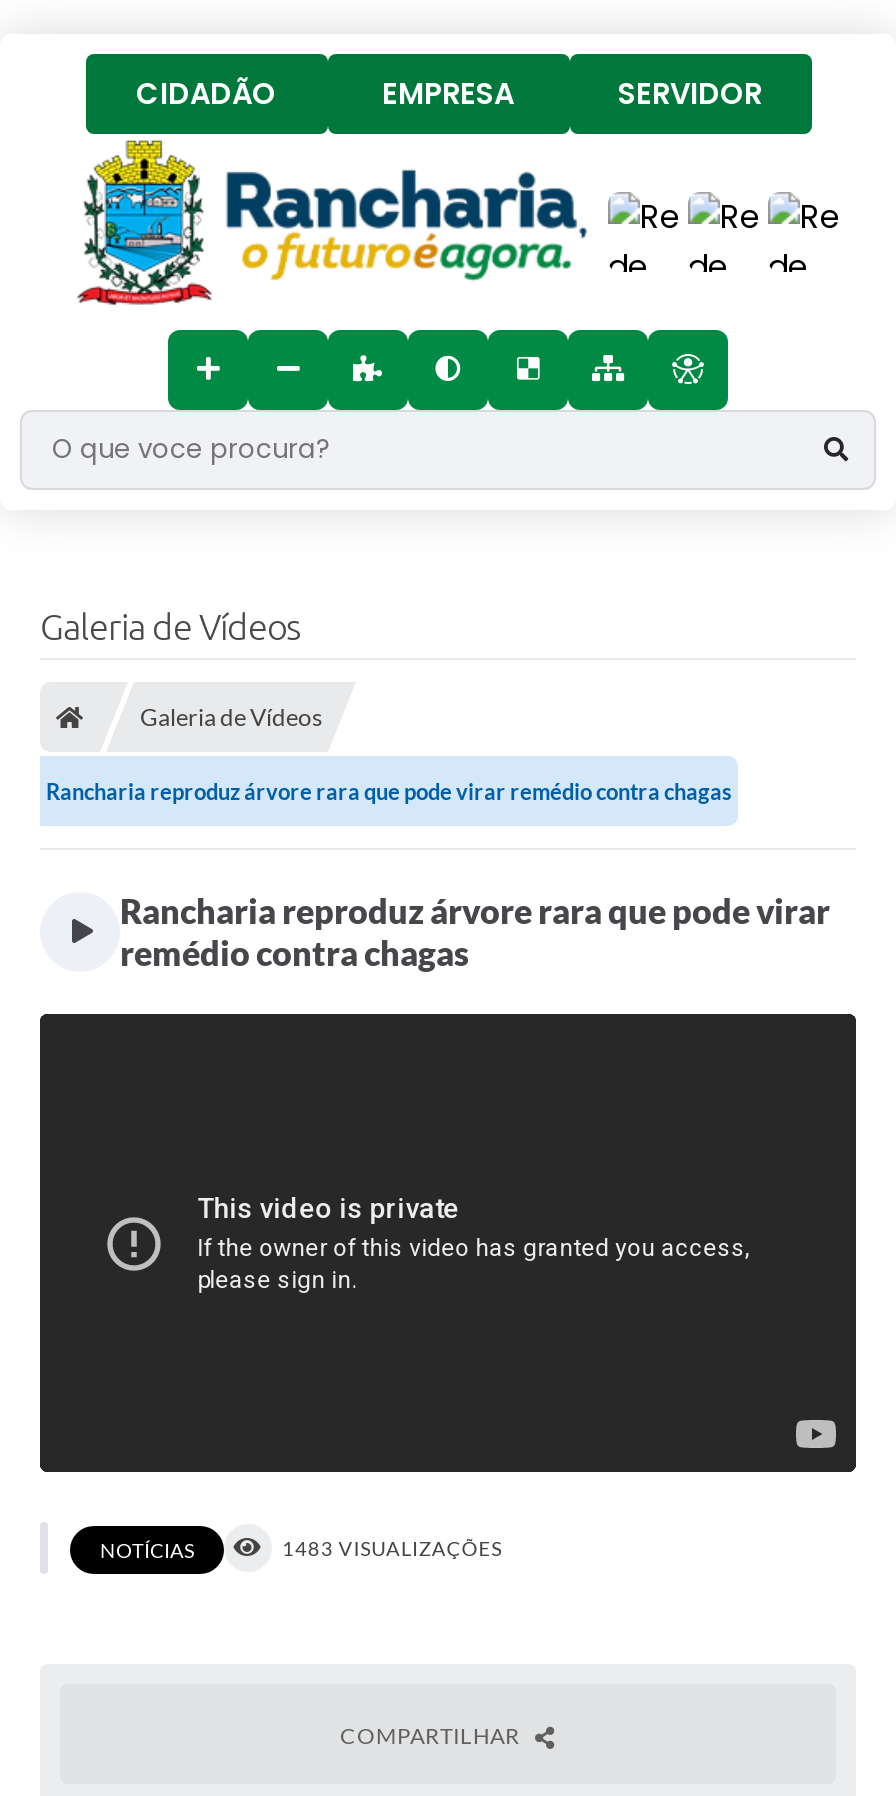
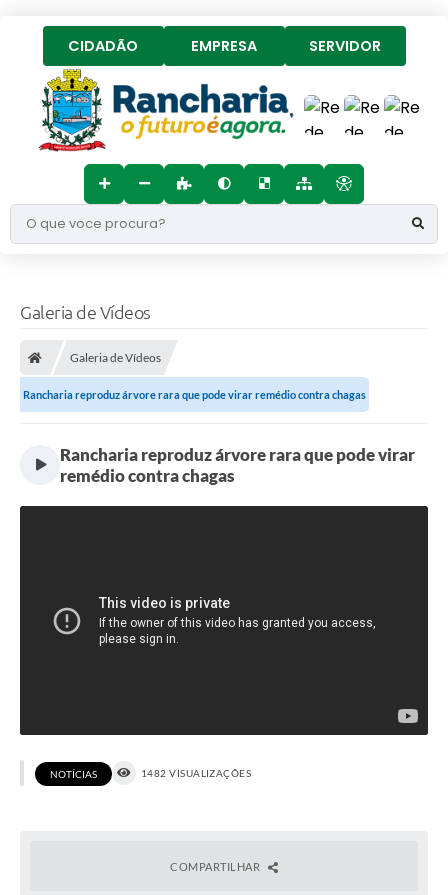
- 1483 VISUALIZAÇÕES
+ 1482 VISUALIZAÇÕES
